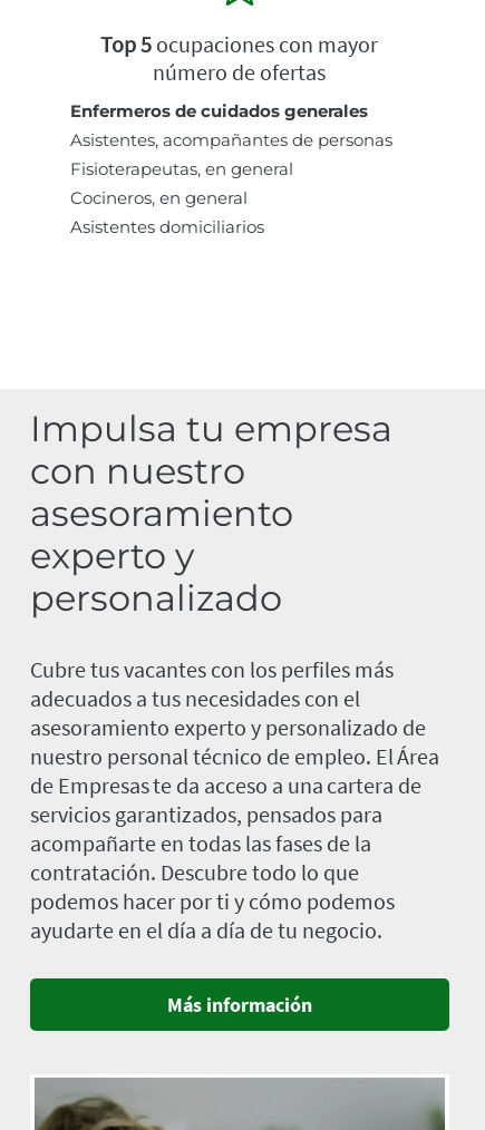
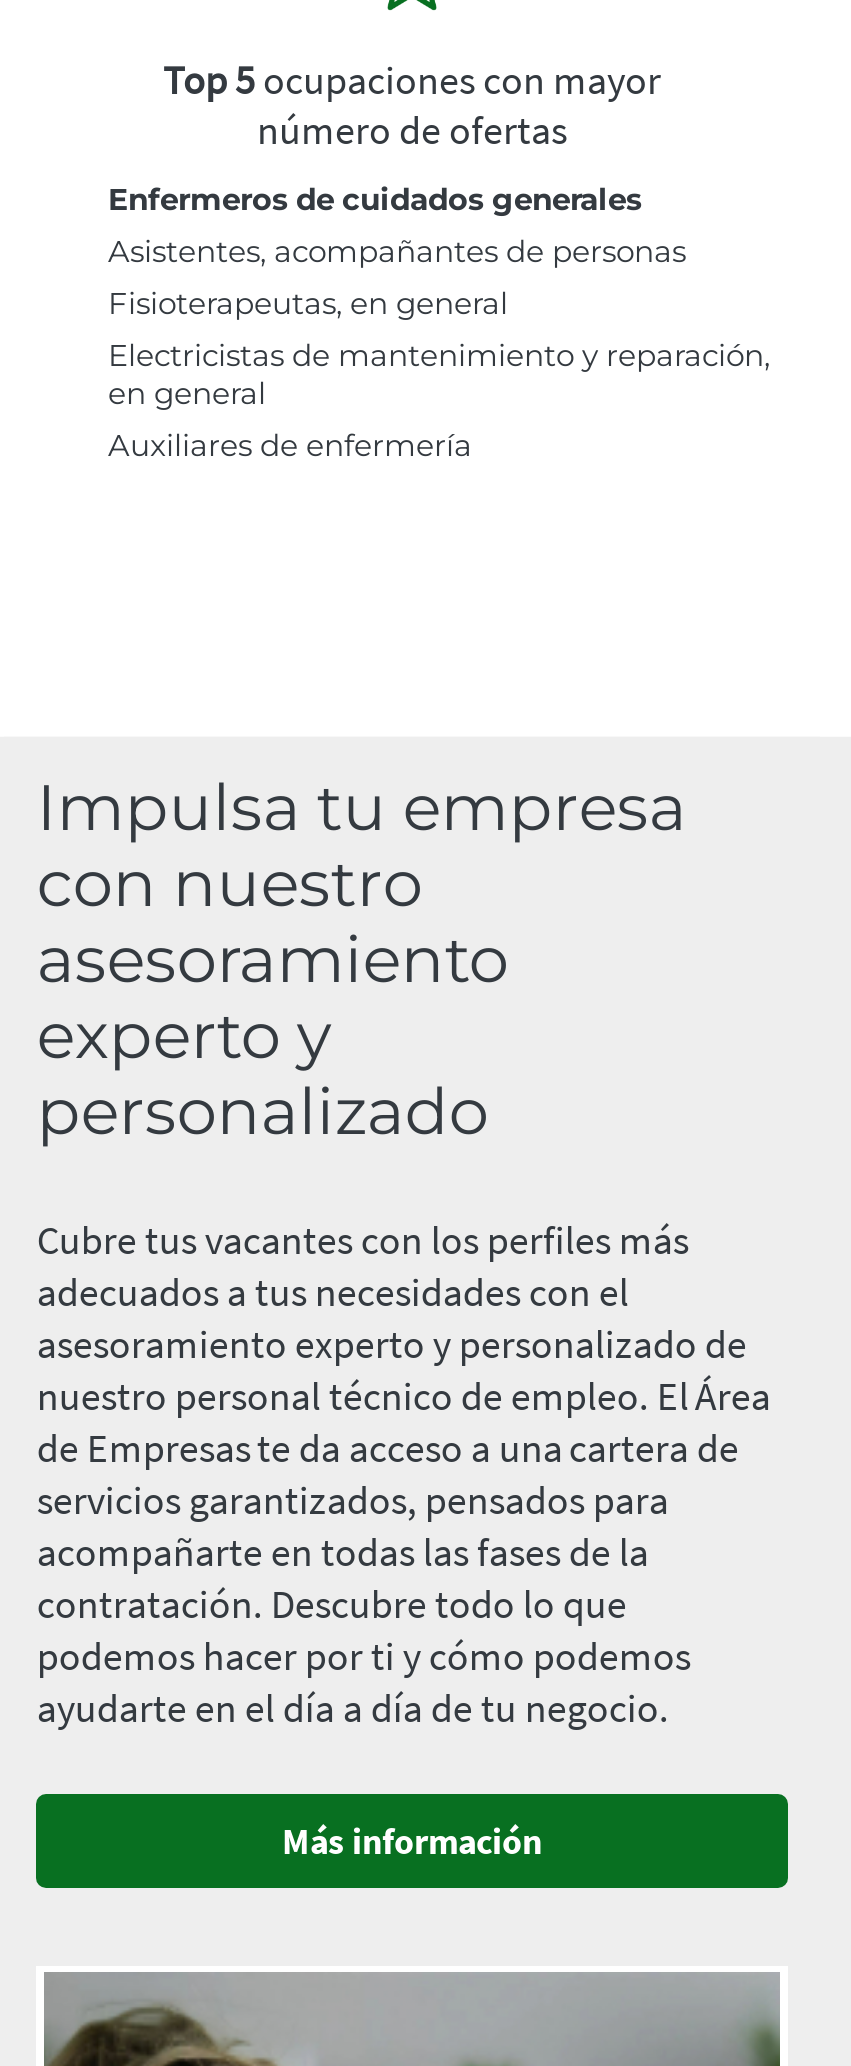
- Cocineros, en general
- Asistentes domiciliarios
+ Electricistas de mantenimiento y reparación,
+ en general
+ Auxiliares de enfermería
